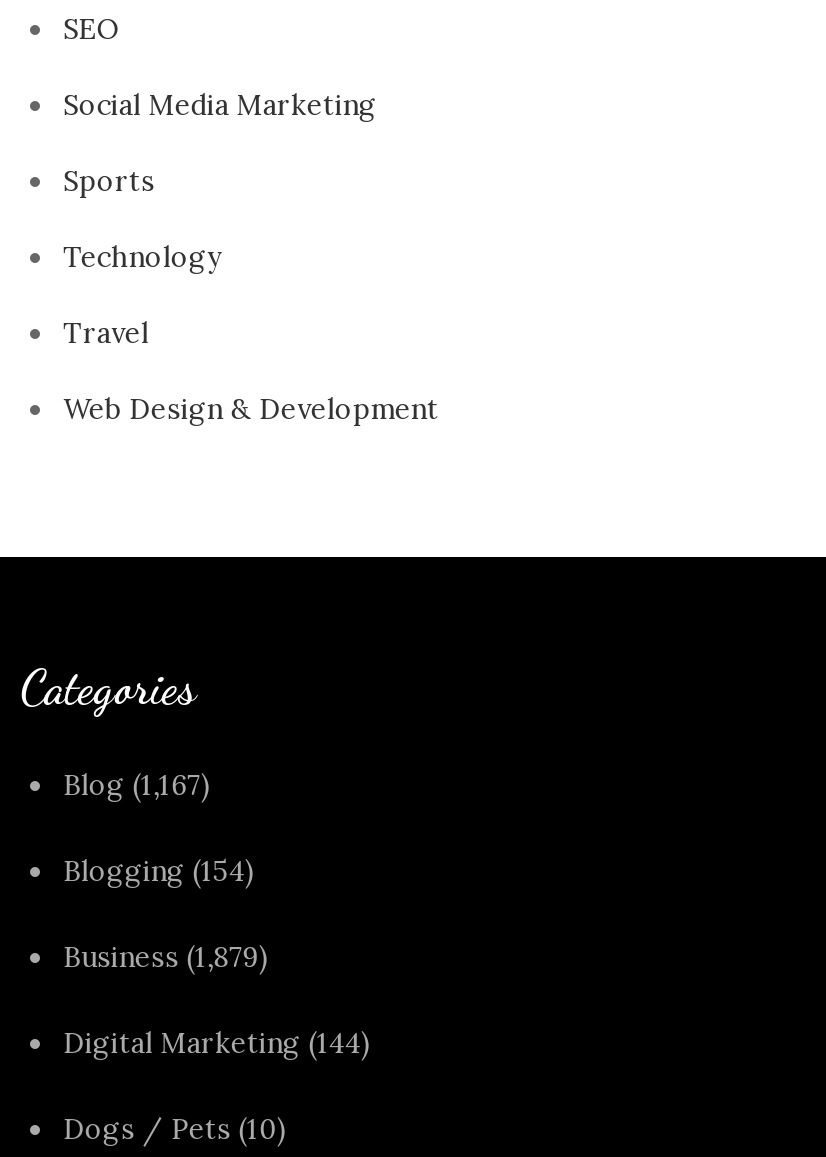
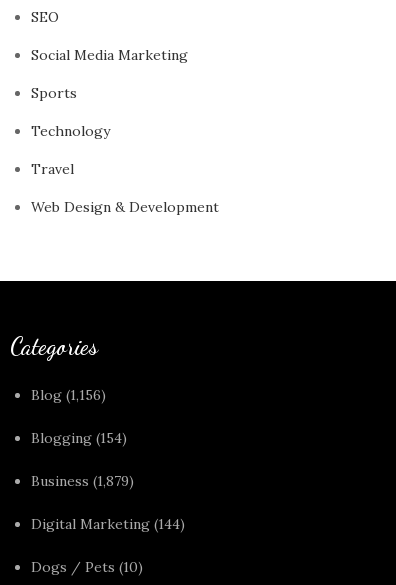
- Blog (1,167)
+ Blog (1,156)
